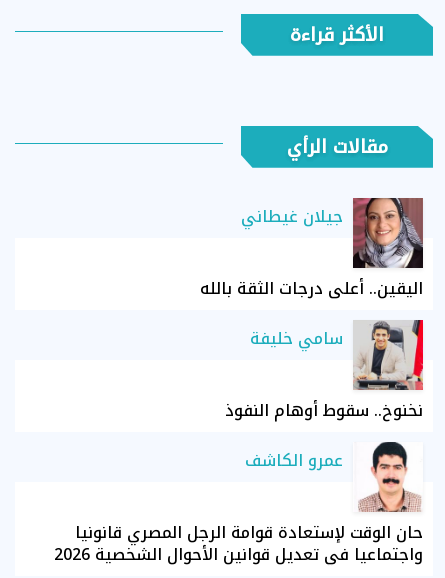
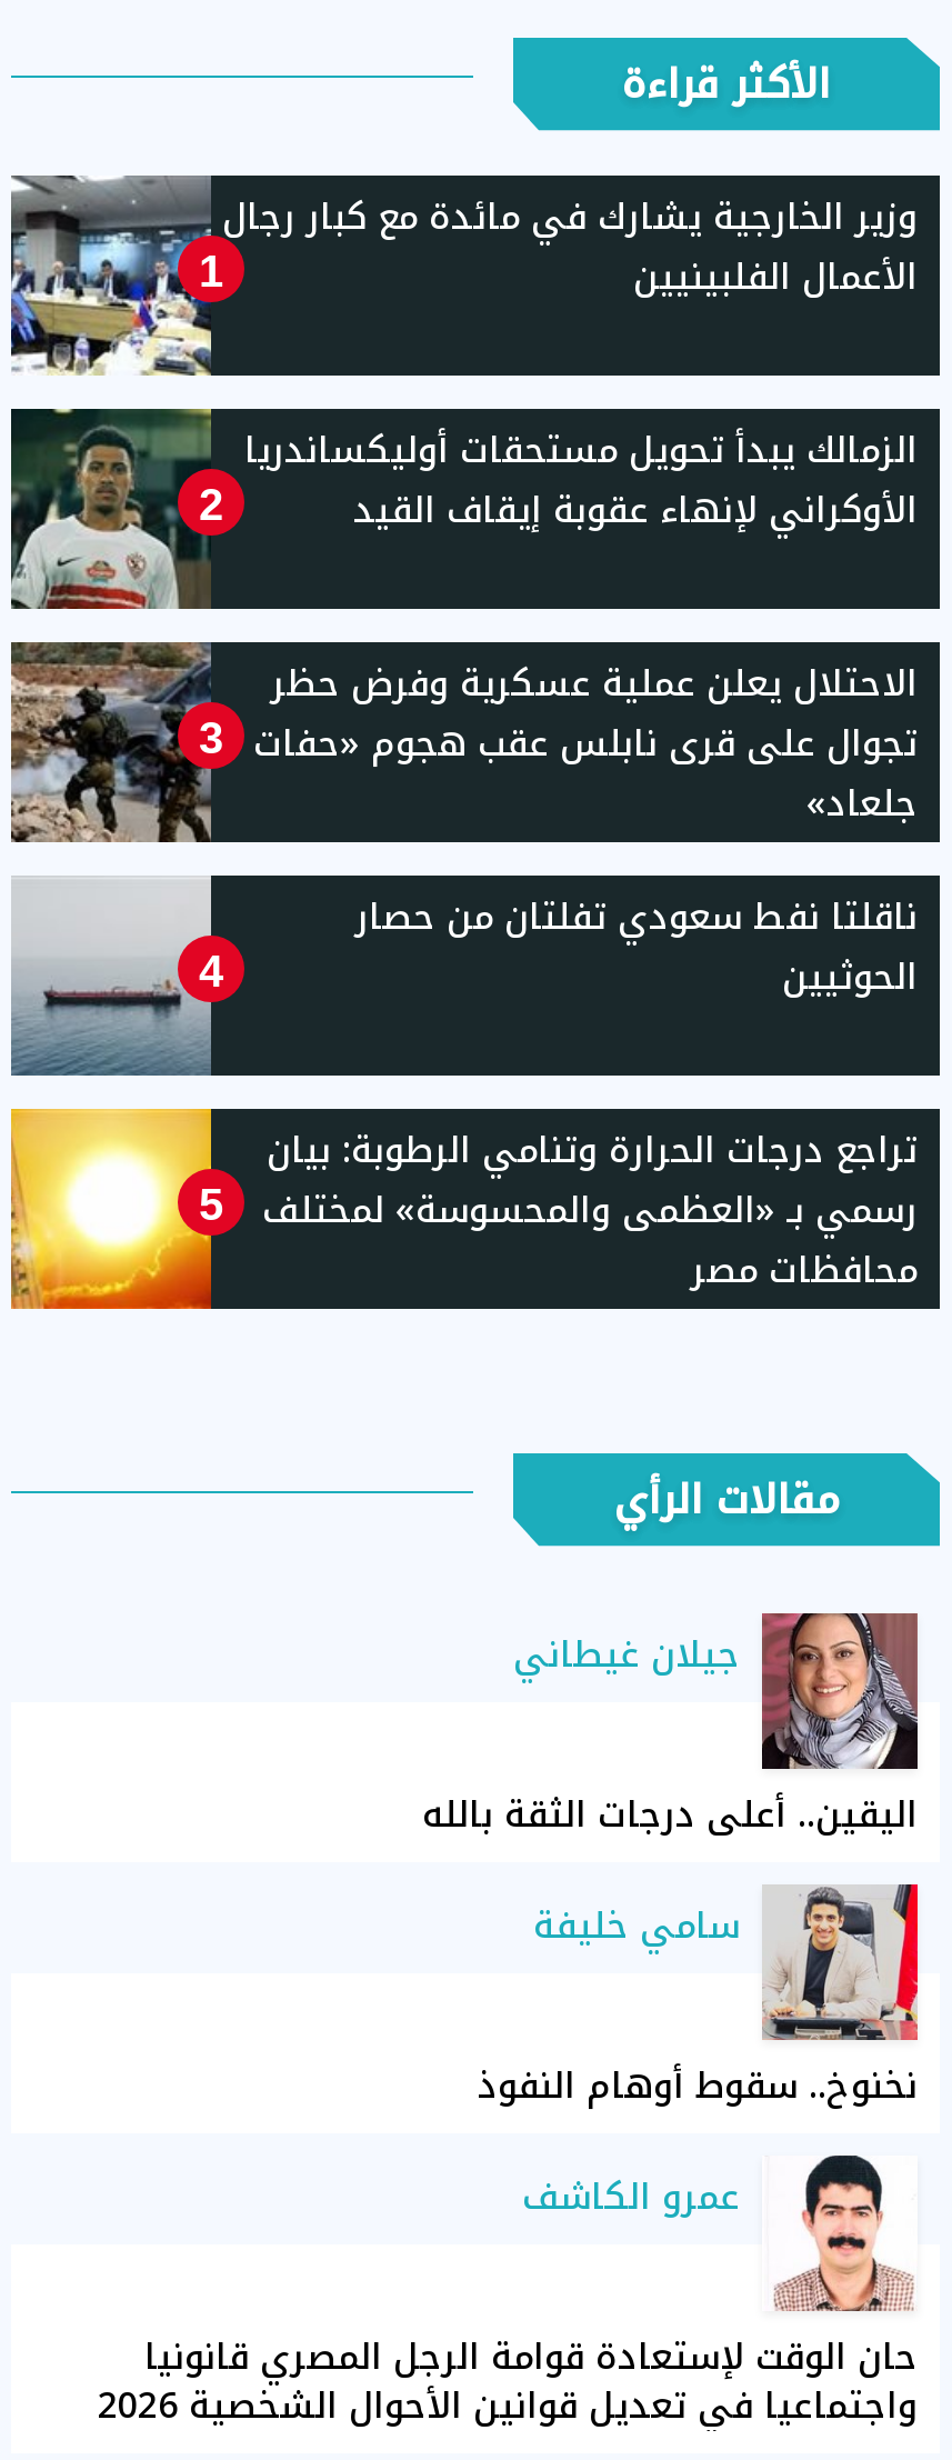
+ 1

+ وزير الخارجية يشارك في مائدة مع كبار رجال
+ الأعمال الفلبينيين
+ 2

+ الزمالك يبدأ تحويل مستحقات أوليكساندريا
+ الأوكراني لإنهاء عقوبة إيقاف القيد
+ 3

+ الاحتلال يعلن عملية عسكرية وفرض حظر
+ تجوال على قرى نابلس عقب هجوم «حفات
+ جلعاد»
+ 4

+ ناقلتا نفط سعودي تفلتان من حصار
+ الحوثيين
+ 5

+ تراجع درجات الحرارة وتنامي الرطوبة: بيان
+ رسمي بـ «العظمى والمحسوسة» لمختلف
+ محافظات مصر
